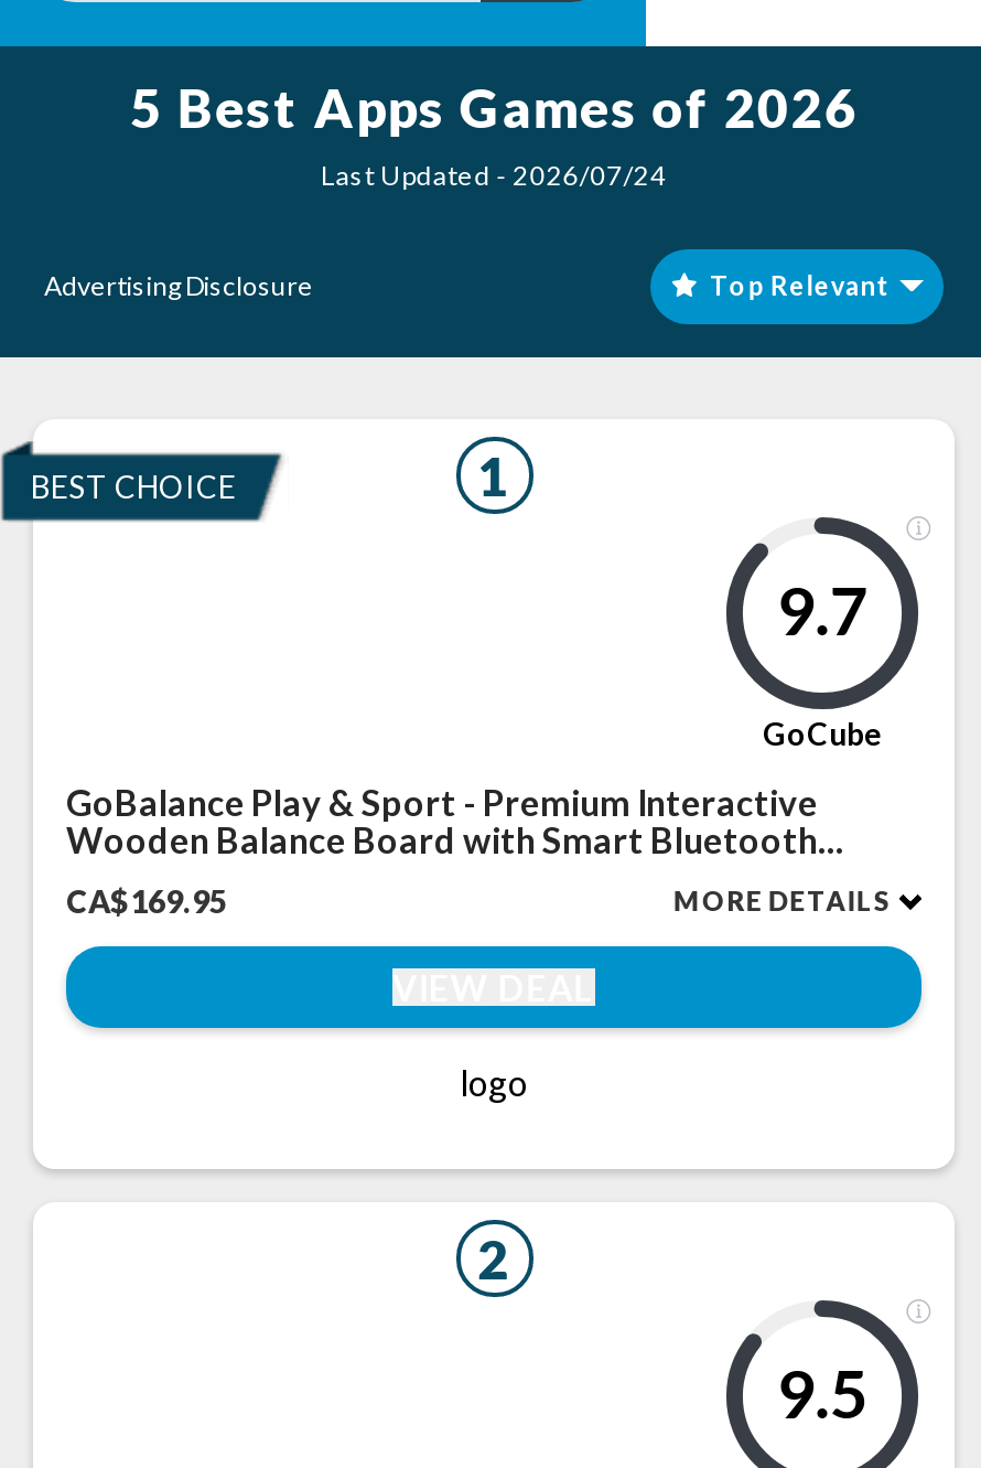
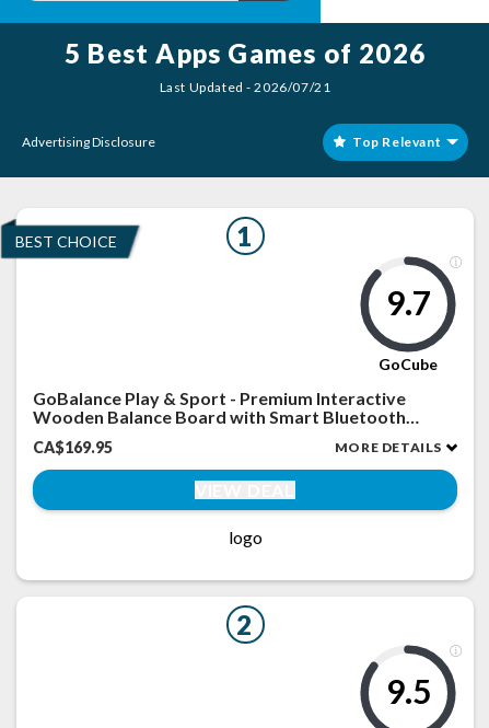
- Last Updated - 2026/07/24
+ Last Updated - 2026/07/21
